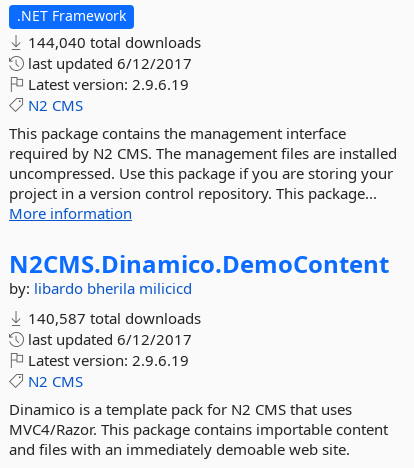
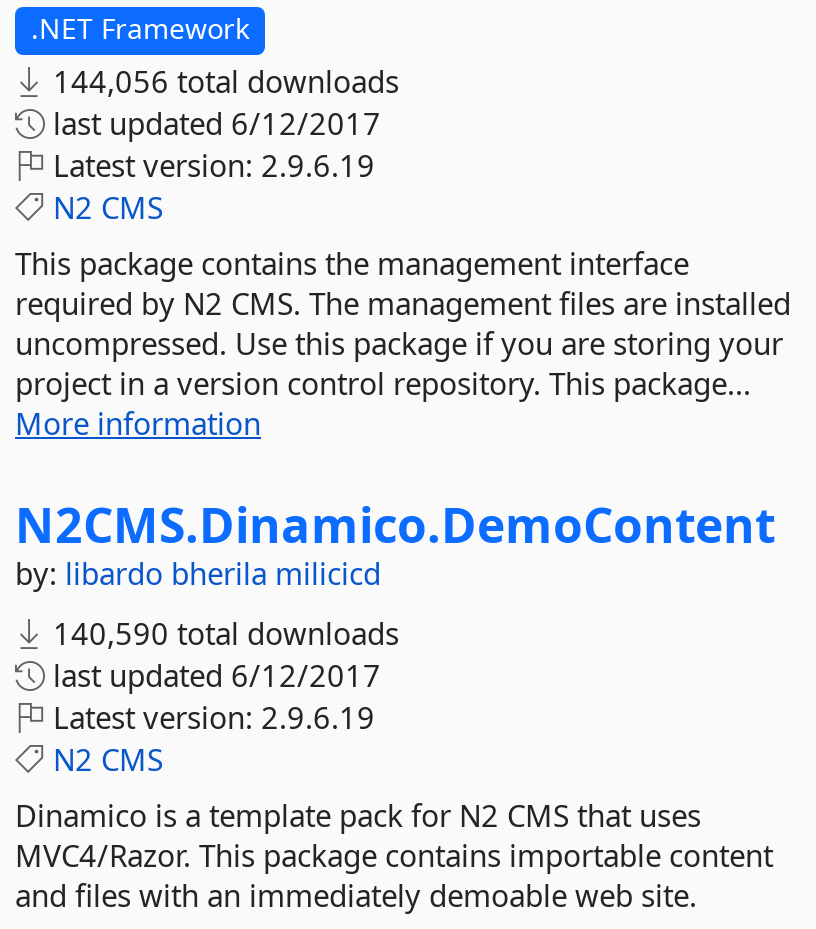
- 144,040 total downloads
+ 144,056 total downloads

- 140,587 total downloads
+ 140,590 total downloads
